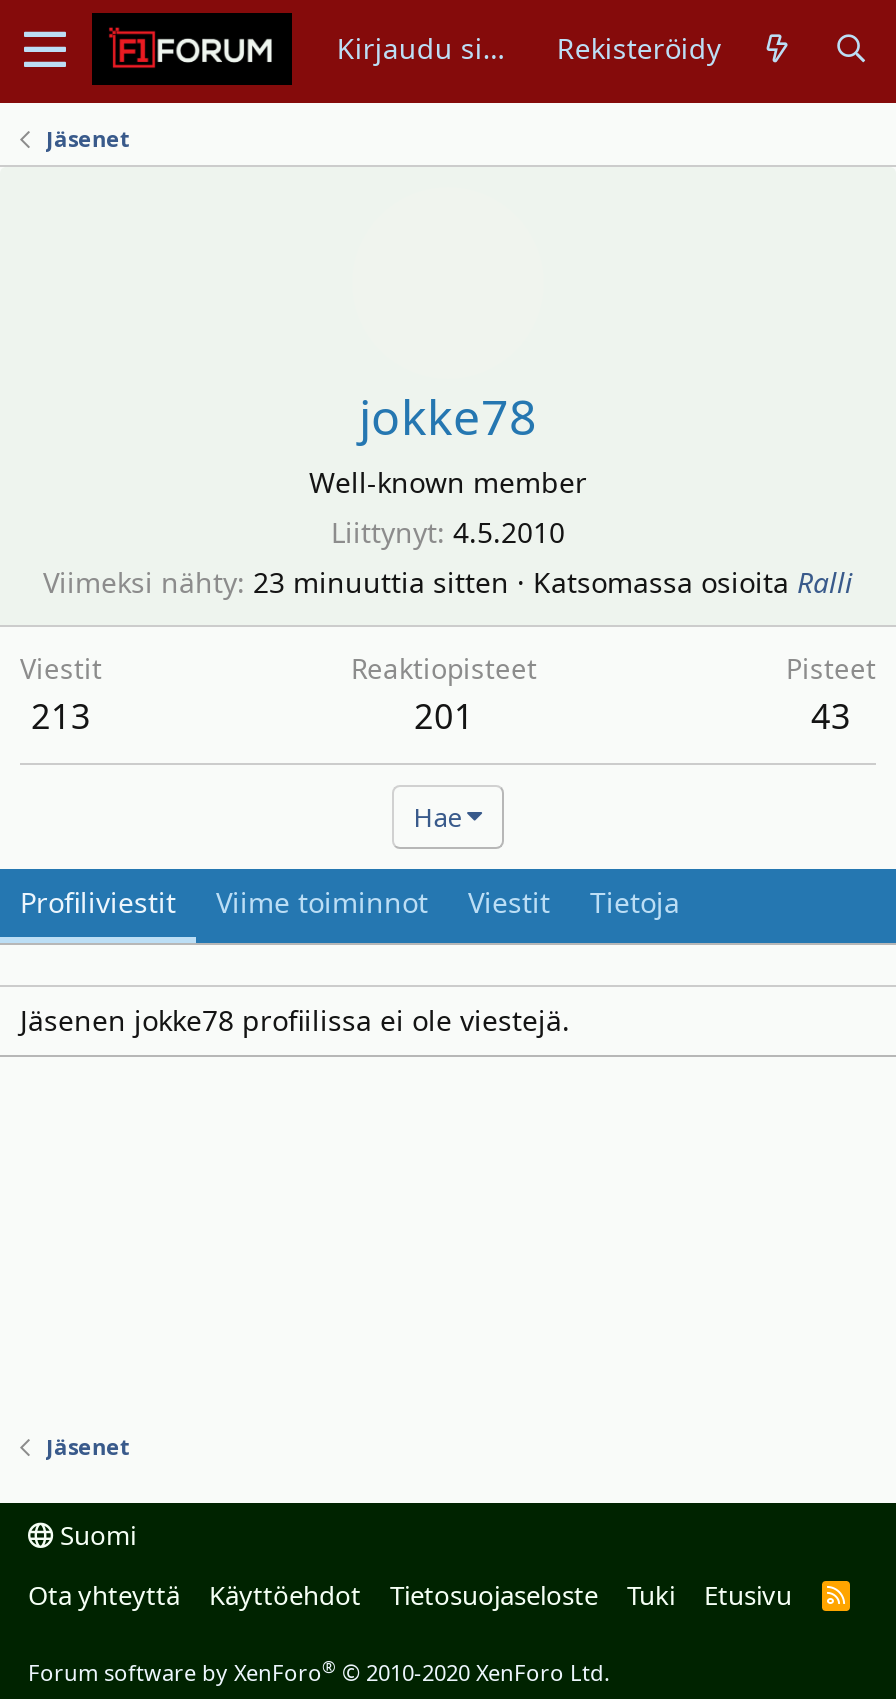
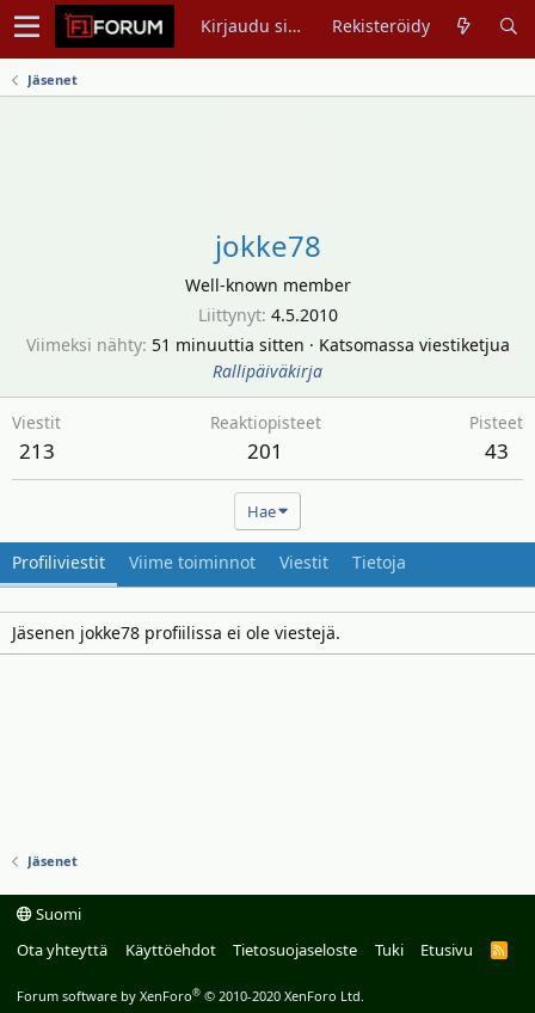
- Viimeksi nähty 23 minuuttia sitten · Katsomassa osioita Ralli
+ Viimeksi nähty 51 minuuttia sitten · Katsomassa viestiketjua
+ Rallipäiväkirja

moved down: Viestit | 213 | Reaktiopisteet | ... | Tietoja | Jäsenen jokke78 profiilissa ei ole viestejä.
